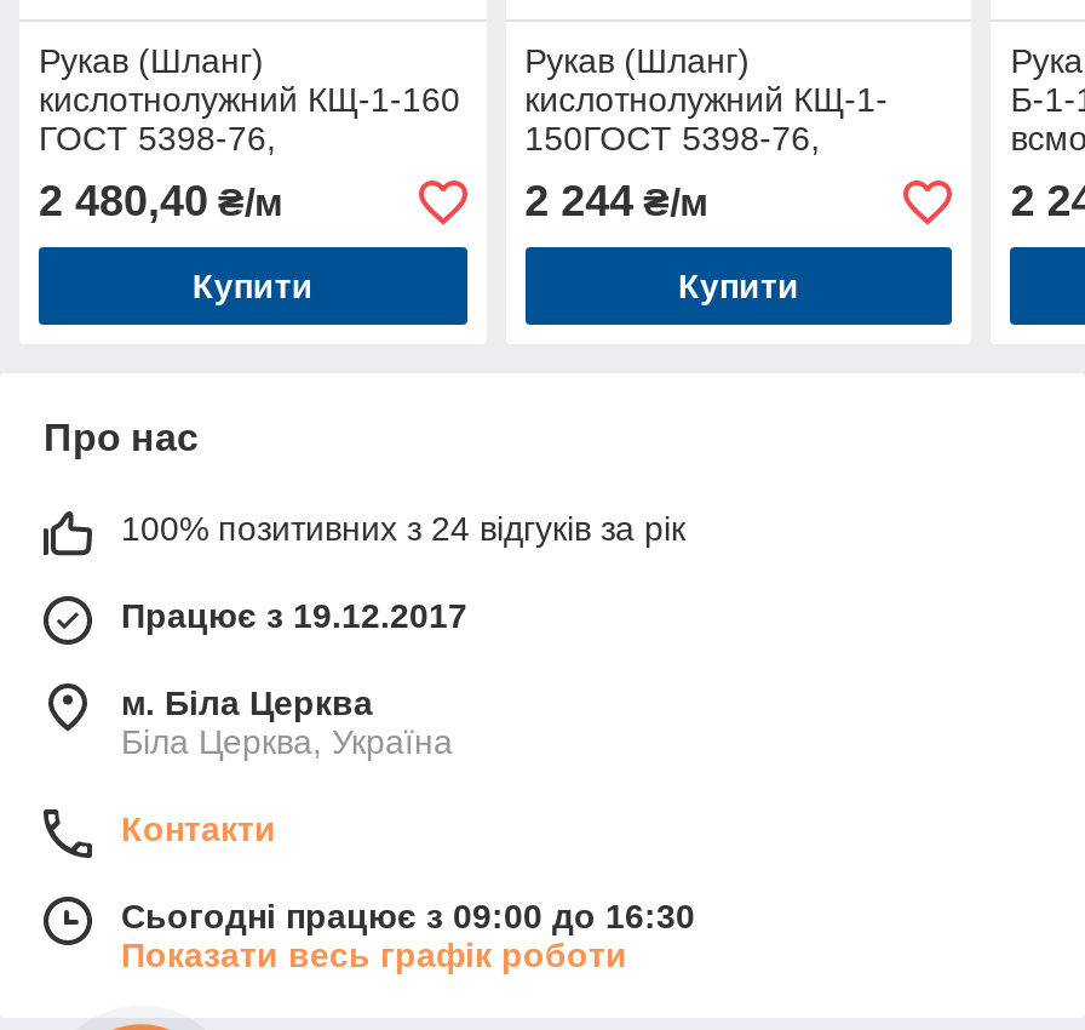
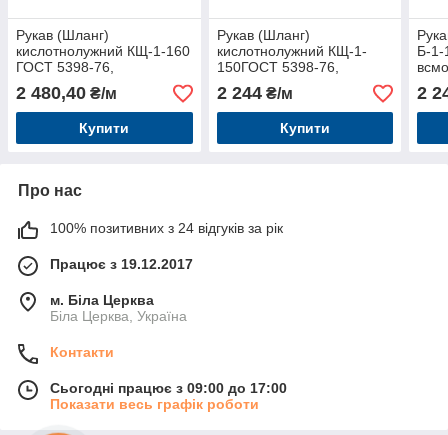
- Сьогодні працює з 09:00 до 16:30
+ Сьогодні працює з 09:00 до 17:00
